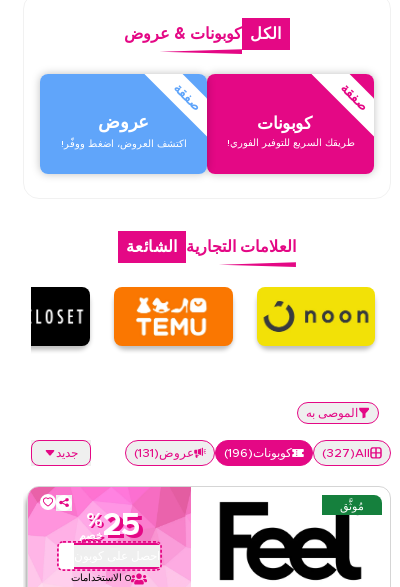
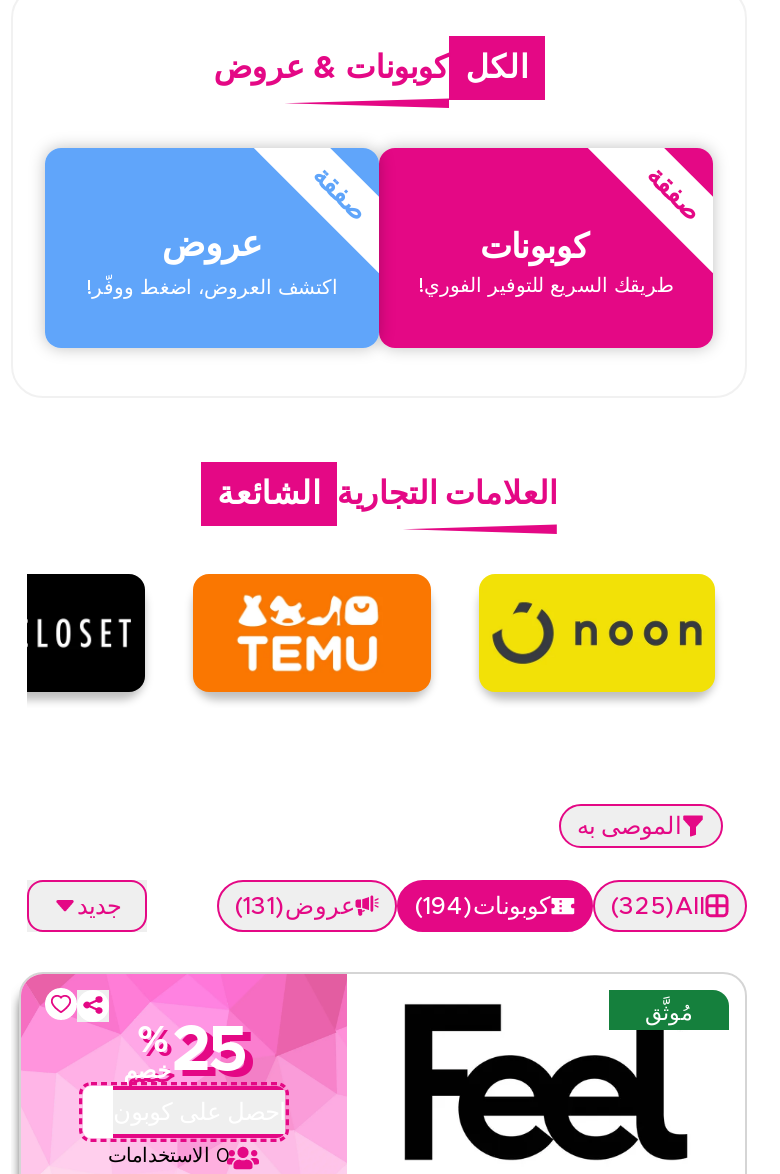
- كوبونات(196)
+ كوبونات(194)

- 327
+ 325
